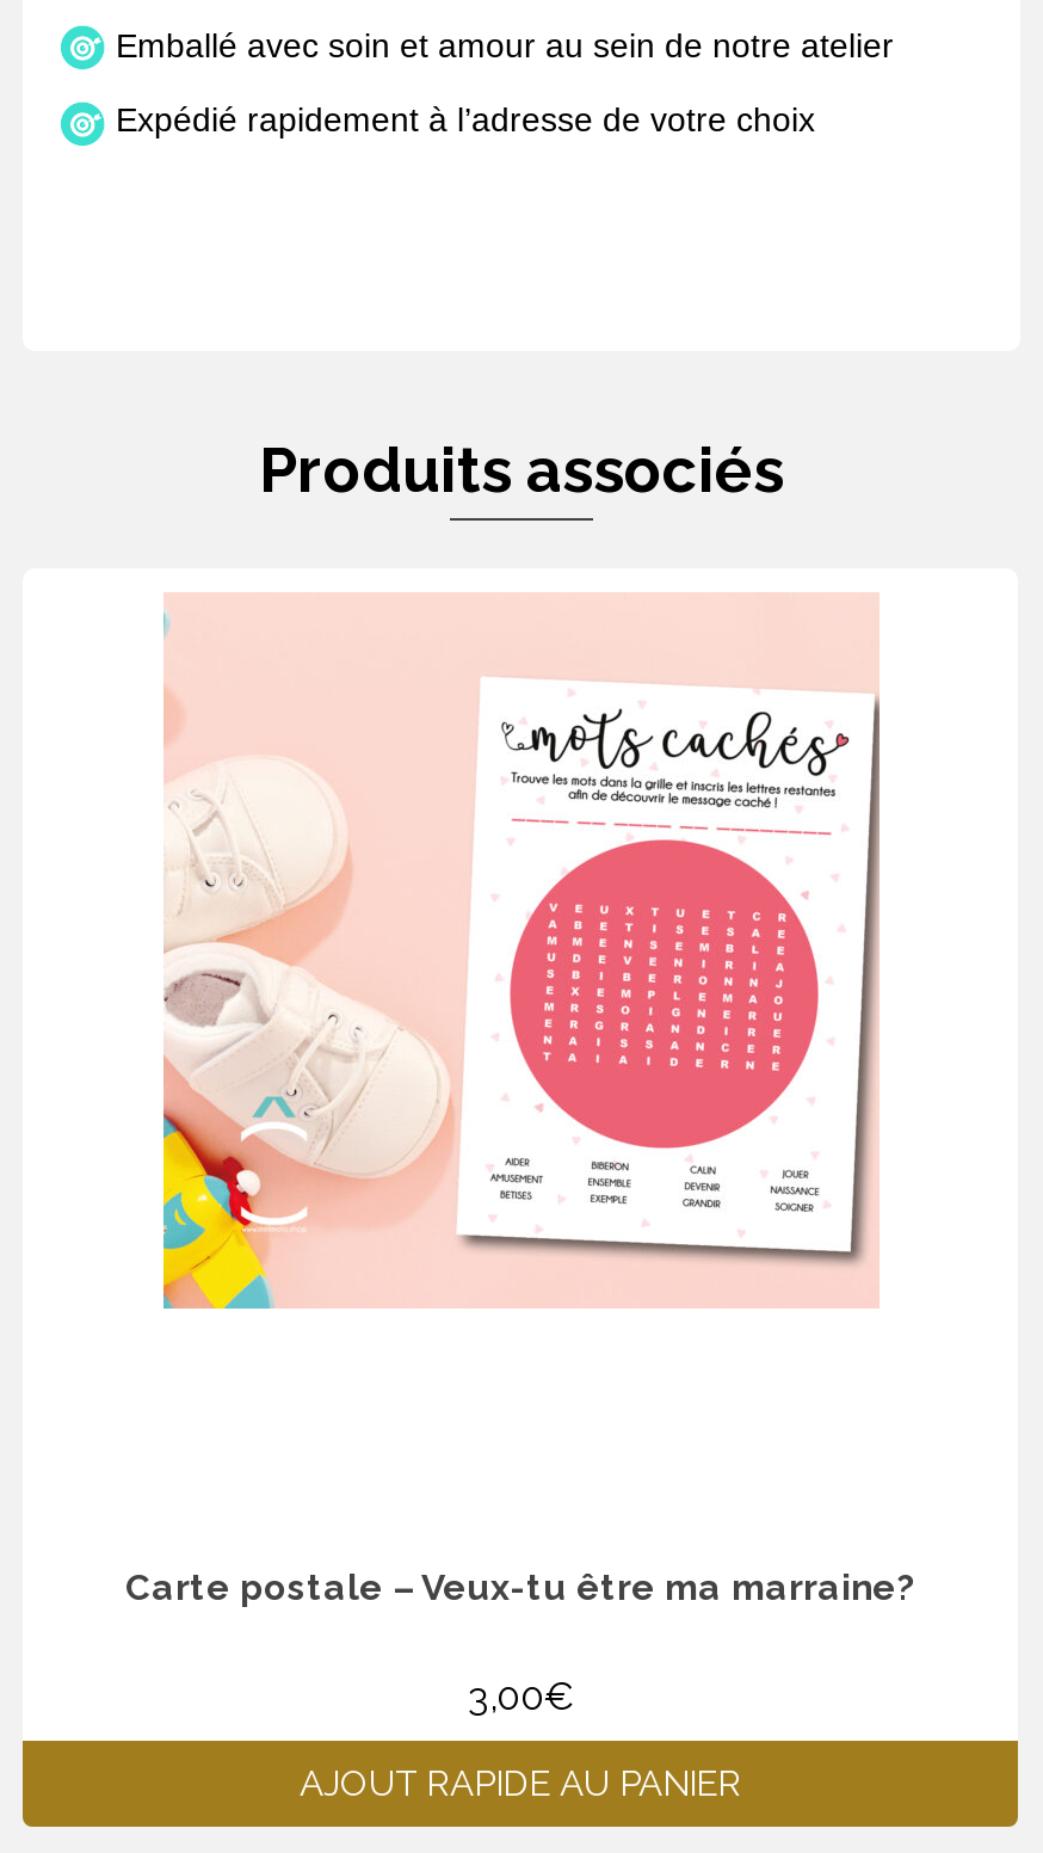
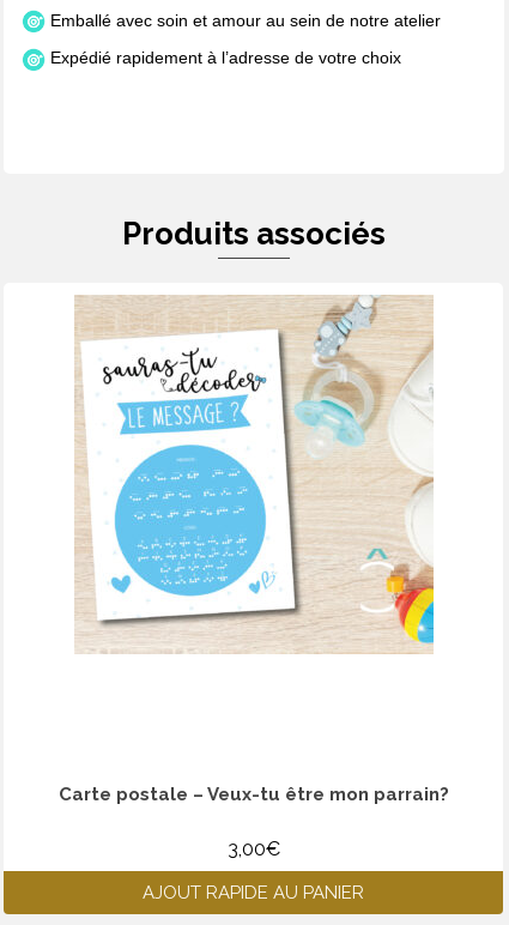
- [image]
+ [image]

- Carte postale – Veux-tu être ma marraine?
+ Carte postale – Veux-tu être mon parrain?
